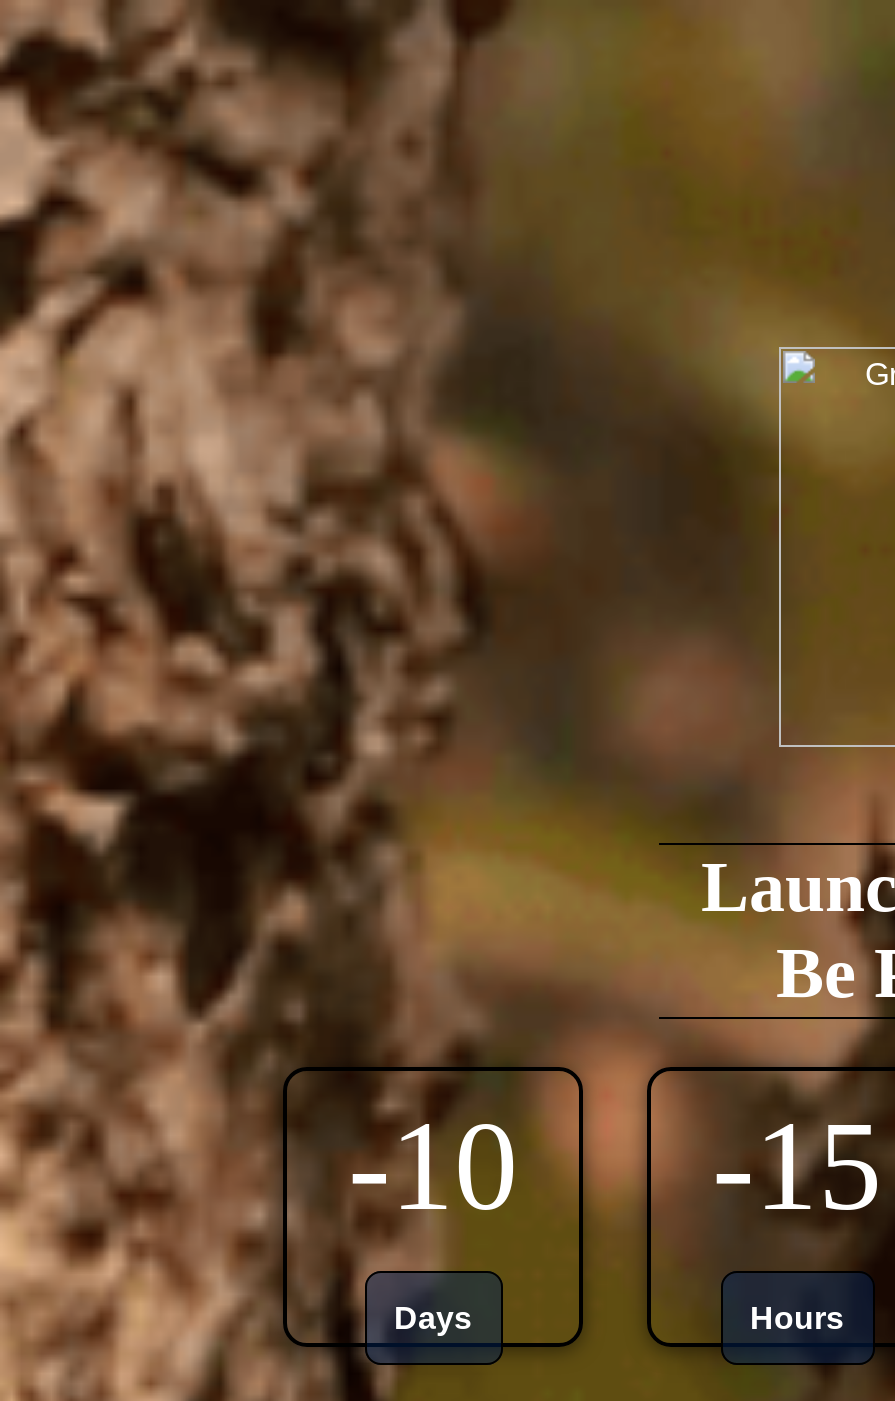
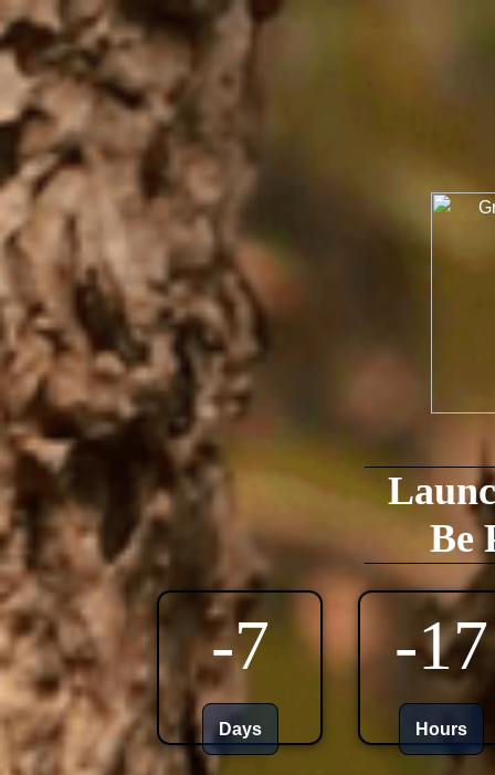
- -10
+ -7

- -15
+ -17
